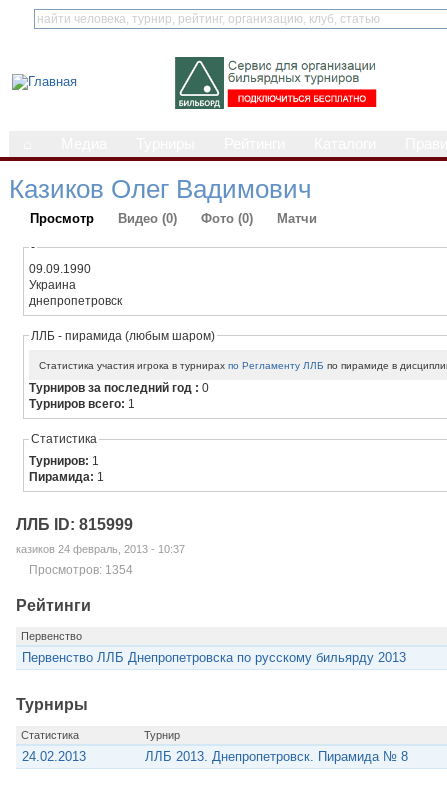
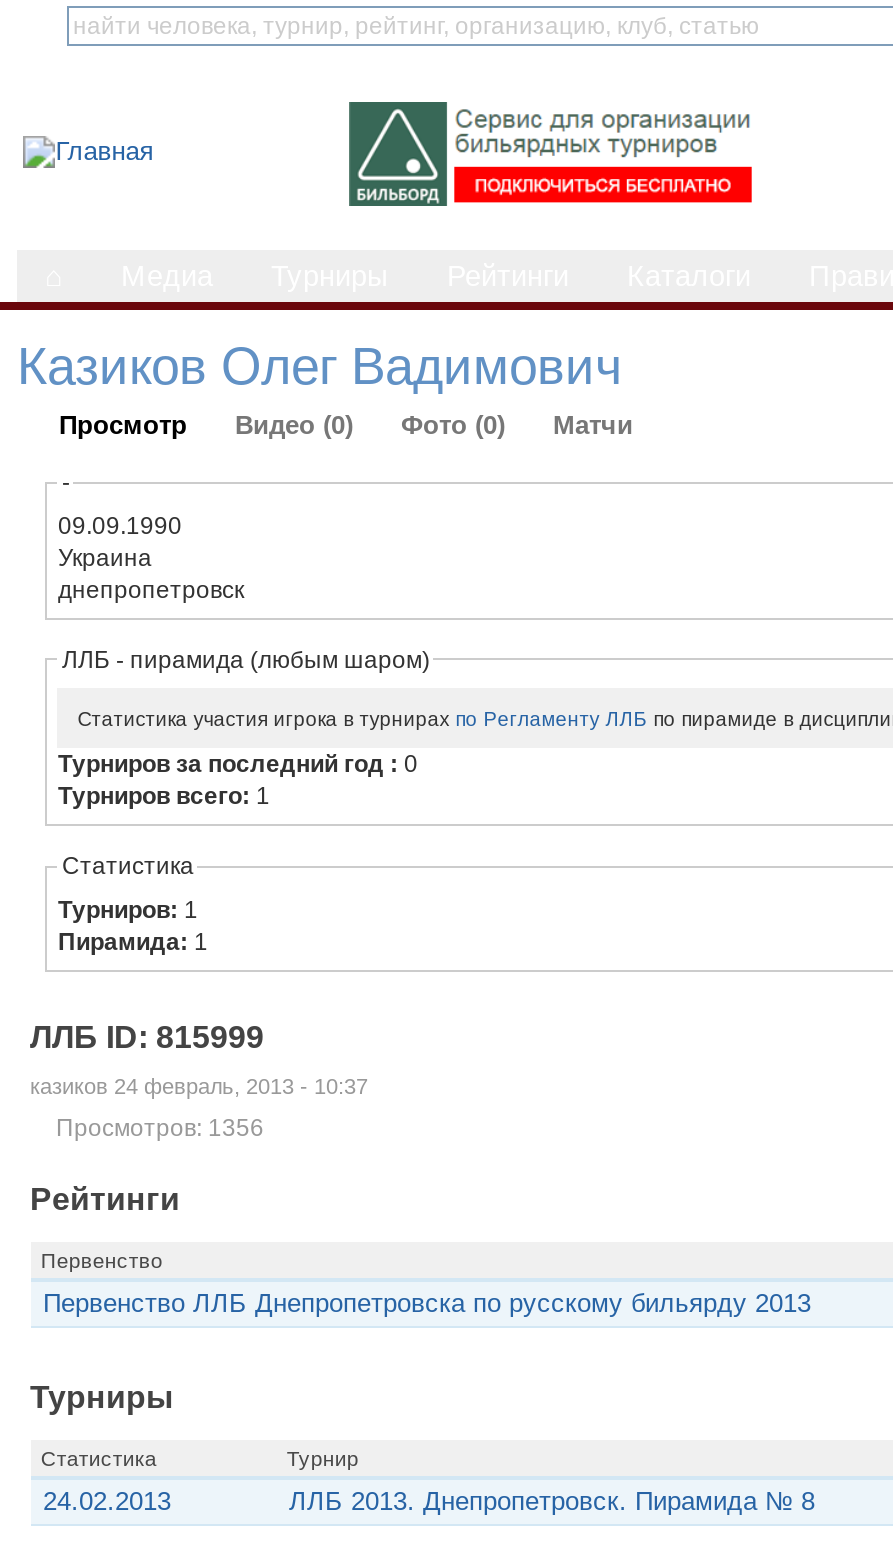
- Просмотров: 1354
+ Просмотров: 1356
